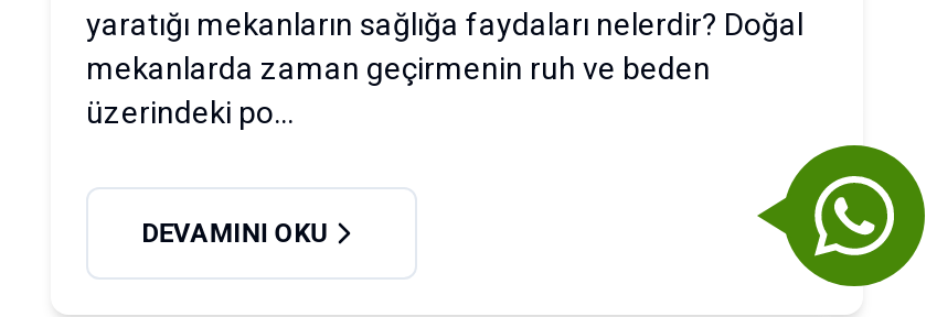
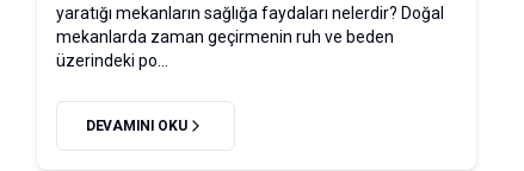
- [image]
